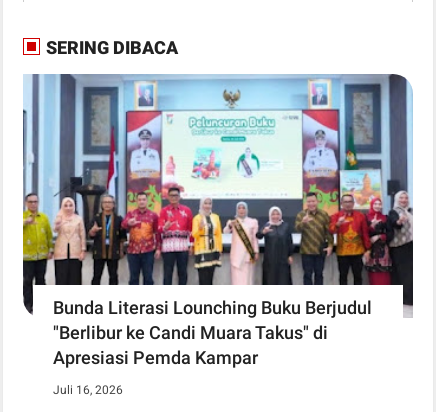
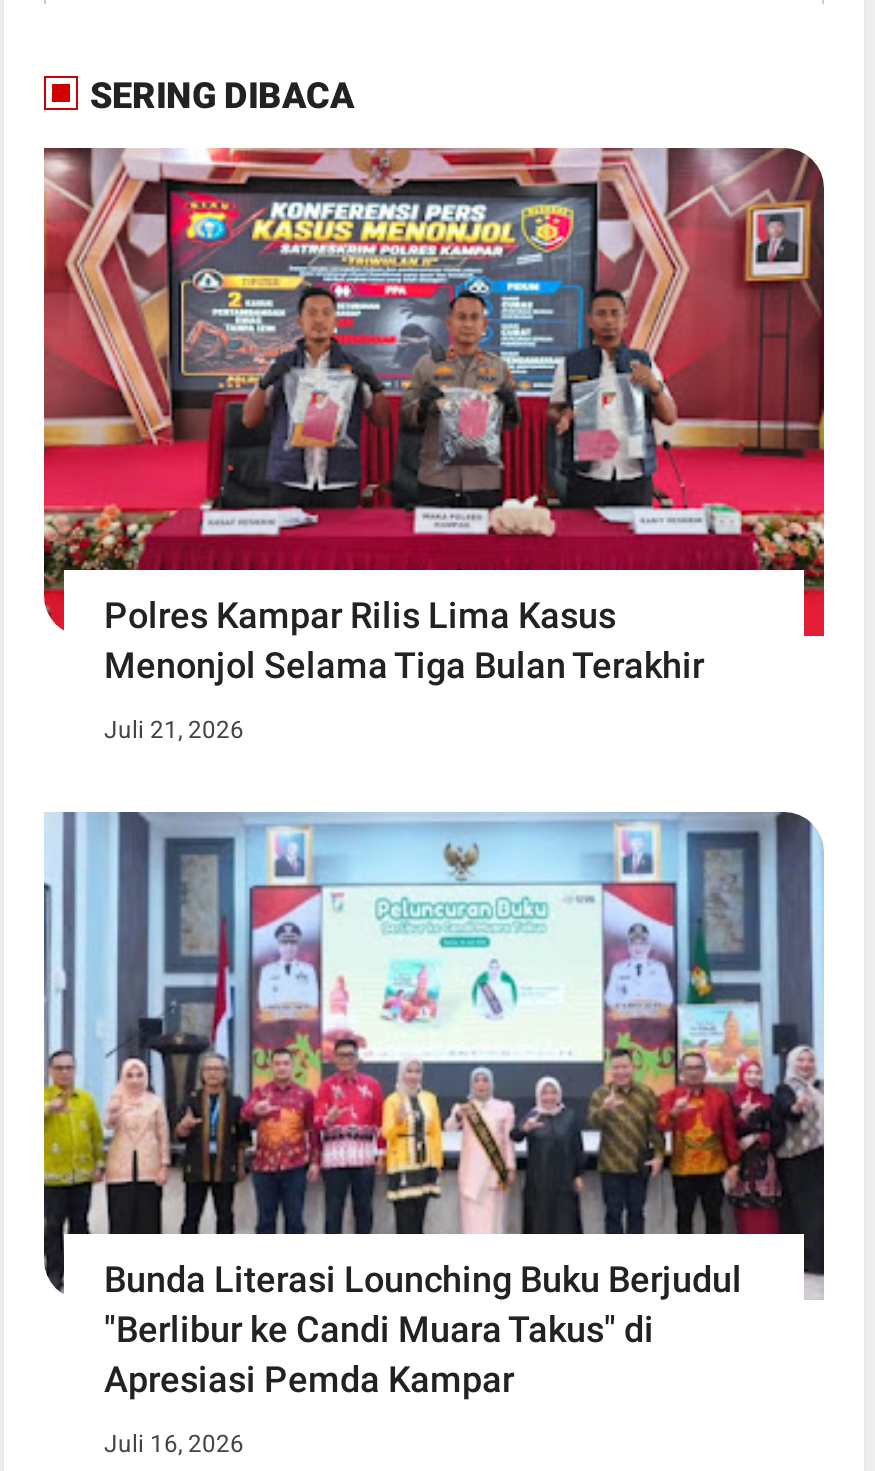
+ [image]
+ Polres Kampar Rilis Lima Kasus
+ Menonjol Selama Tiga Bulan Terakhir
+ Juli 21, 2026
